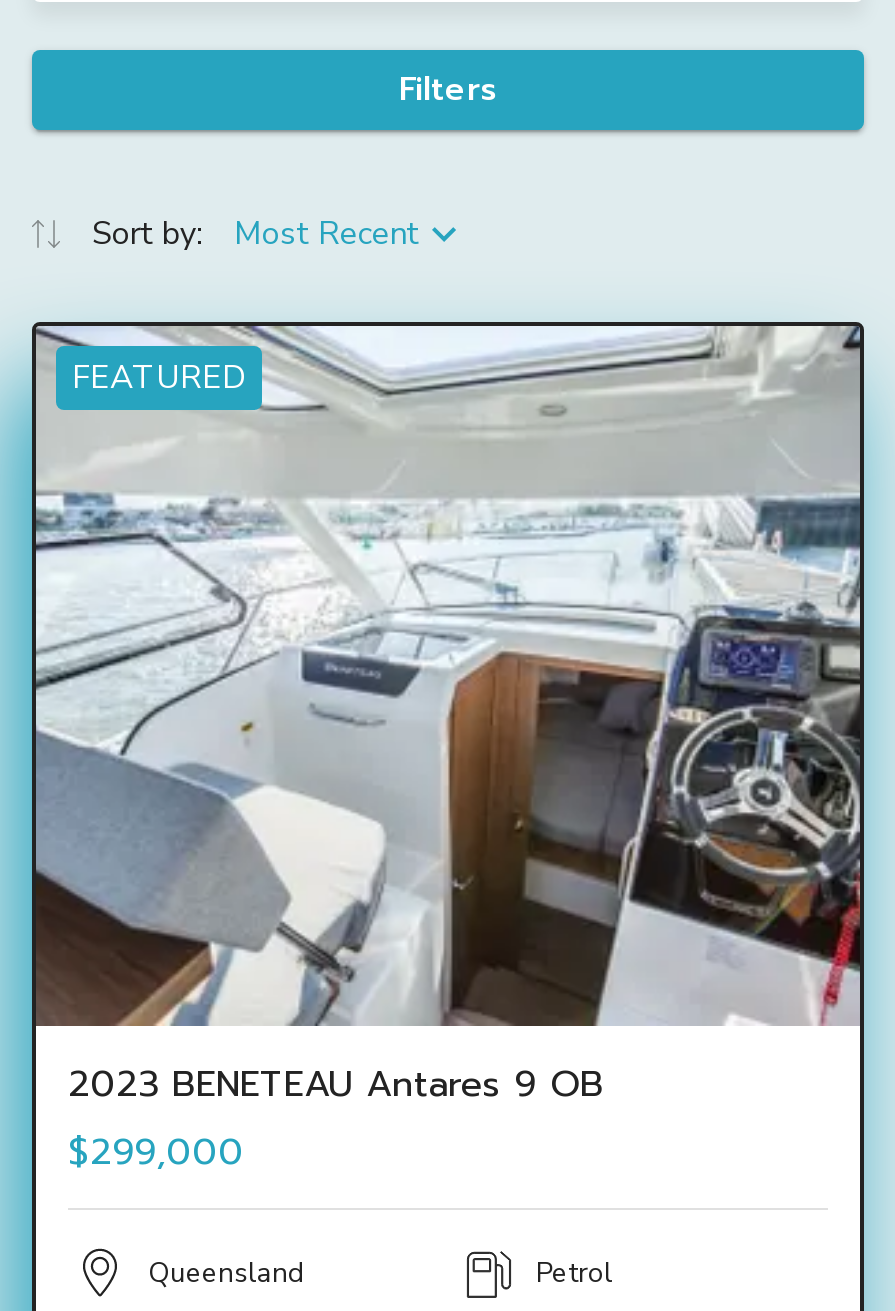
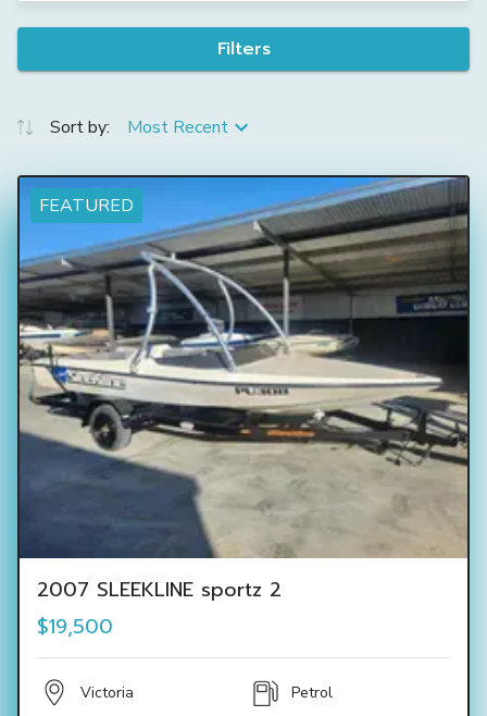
- [image]
- 2023 BENETEAU Antares 9 OB
- $299,000
+ [image]
+ 2007 SLEEKLINE sportz 2
+ $19,500

- Queensland
+ Victoria
